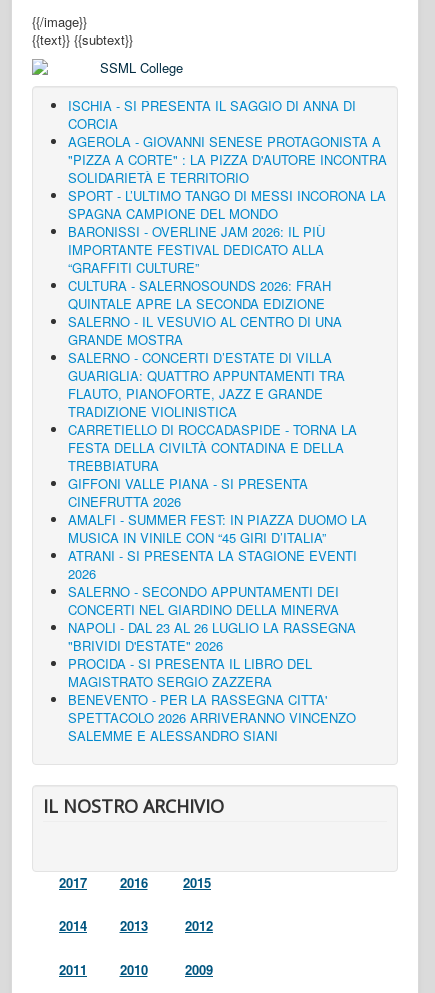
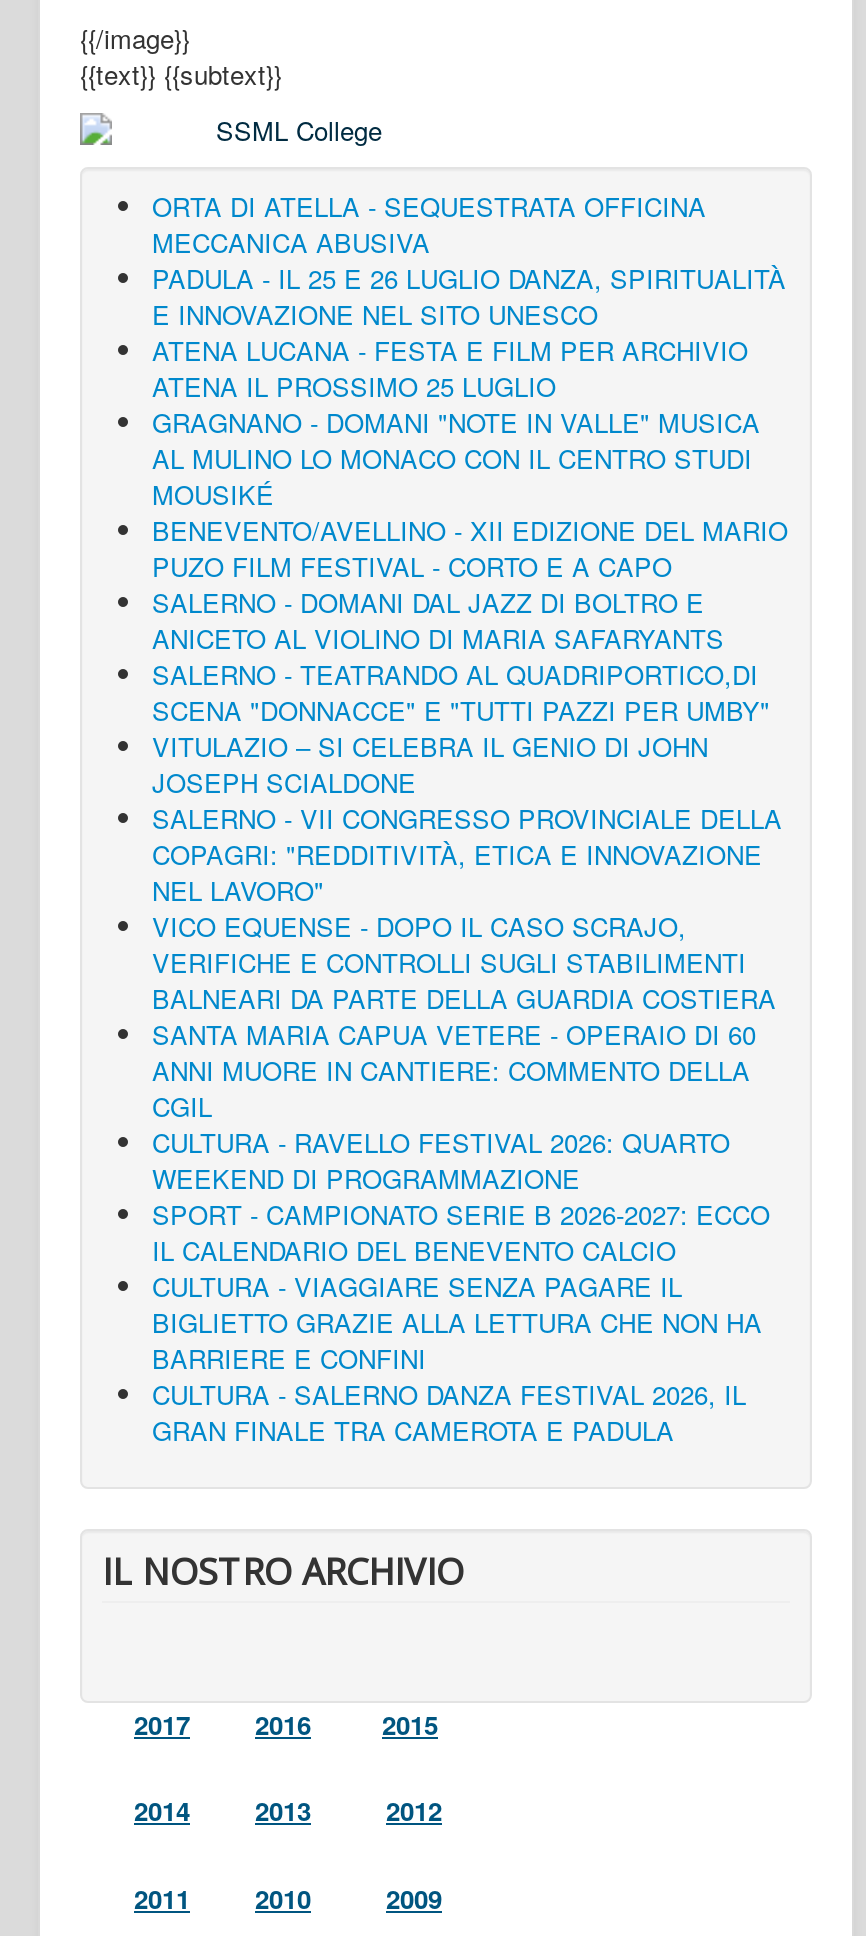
- ISCHIA - SI PRESENTA IL SAGGIO DI ANNA DI
- CORCIA
- AGEROLA - GIOVANNI SENESE PROTAGONISTA A
- "PIZZA A CORTE" : LA PIZZA D'AUTORE INCONTRA
- SOLIDARIETÀ E TERRITORIO
- SPORT - L’ULTIMO TANGO DI MESSI INCORONA LA
- SPAGNA CAMPIONE DEL MONDO
- BARONISSI - OVERLINE JAM 2026: IL PIÙ
- IMPORTANTE FESTIVAL DEDICATO ALLA
- “GRAFFITI CULTURE”
- CULTURA - SALERNOSOUNDS 2026: FRAH
- QUINTALE APRE LA SECONDA EDIZIONE
- SALERNO - IL VESUVIO AL CENTRO DI UNA
- GRANDE MOSTRA
- SALERNO - CONCERTI D’ESTATE DI VILLA
- GUARIGLIA: QUATTRO APPUNTAMENTI TRA
- FLAUTO, PIANOFORTE, JAZZ E GRANDE
- TRADIZIONE VIOLINISTICA
- CARRETIELLO DI ROCCADASPIDE - TORNA LA
- FESTA DELLA CIVILTÀ CONTADINA E DELLA
- TREBBIATURA
- GIFFONI VALLE PIANA - SI PRESENTA
- CINEFRUTTA 2026
- AMALFI - SUMMER FEST: IN PIAZZA DUOMO LA
- MUSICA IN VINILE CON “45 GIRI D’ITALIA”
- ATRANI - SI PRESENTA LA STAGIONE EVENTI
- 2026
- SALERNO - SECONDO APPUNTAMENTI DEI
- CONCERTI NEL GIARDINO DELLA MINERVA
- NAPOLI - DAL 23 AL 26 LUGLIO LA RASSEGNA
- "BRIVIDI D'ESTATE" 2026
- PROCIDA - SI PRESENTA IL LIBRO DEL
- MAGISTRATO SERGIO ZAZZERA
- BENEVENTO - PER LA RASSEGNA CITTA'
- SPETTACOLO 2026 ARRIVERANNO VINCENZO
- SALEMME E ALESSANDRO SIANI
+ ORTA DI ATELLA - SEQUESTRATA OFFICINA
+ MECCANICA ABUSIVA
+ PADULA - IL 25 E 26 LUGLIO DANZA, SPIRITUALITÀ
+ E INNOVAZIONE NEL SITO UNESCO
+ ATENA LUCANA - FESTA E FILM PER ARCHIVIO
+ ATENA IL PROSSIMO 25 LUGLIO
+ GRAGNANO - DOMANI "NOTE IN VALLE" MUSICA
+ AL MULINO LO MONACO CON IL CENTRO STUDI
+ MOUSIKÉ
+ BENEVENTO/AVELLINO - XII EDIZIONE DEL MARIO
+ PUZO FILM FESTIVAL - CORTO E A CAPO
+ SALERNO - DOMANI DAL JAZZ DI BOLTRO E
+ ANICETO AL VIOLINO DI MARIA SAFARYANTS
+ SALERNO - TEATRANDO AL QUADRIPORTICO,DI
+ SCENA "DONNACCE" E "TUTTI PAZZI PER UMBY"
+ VITULAZIO – SI CELEBRA IL GENIO DI JOHN
+ JOSEPH SCIALDONE
+ SALERNO - VII CONGRESSO PROVINCIALE DELLA
+ COPAGRI: "REDDITIVITÀ, ETICA E INNOVAZIONE
+ NEL LAVORO"
+ VICO EQUENSE - DOPO IL CASO SCRAJO,
+ VERIFICHE E CONTROLLI SUGLI STABILIMENTI
+ BALNEARI DA PARTE DELLA GUARDIA COSTIERA
+ SANTA MARIA CAPUA VETERE - OPERAIO DI 60
+ ANNI MUORE IN CANTIERE: COMMENTO DELLA
+ CGIL
+ CULTURA - RAVELLO FESTIVAL 2026: QUARTO
+ WEEKEND DI PROGRAMMAZIONE
+ SPORT - CAMPIONATO SERIE B 2026-2027: ECCO
+ IL CALENDARIO DEL BENEVENTO CALCIO
+ CULTURA - VIAGGIARE SENZA PAGARE IL
+ BIGLIETTO GRAZIE ALLA LETTURA CHE NON HA
+ BARRIERE E CONFINI
+ CULTURA - SALERNO DANZA FESTIVAL 2026, IL
+ GRAN FINALE TRA CAMEROTA E PADULA
